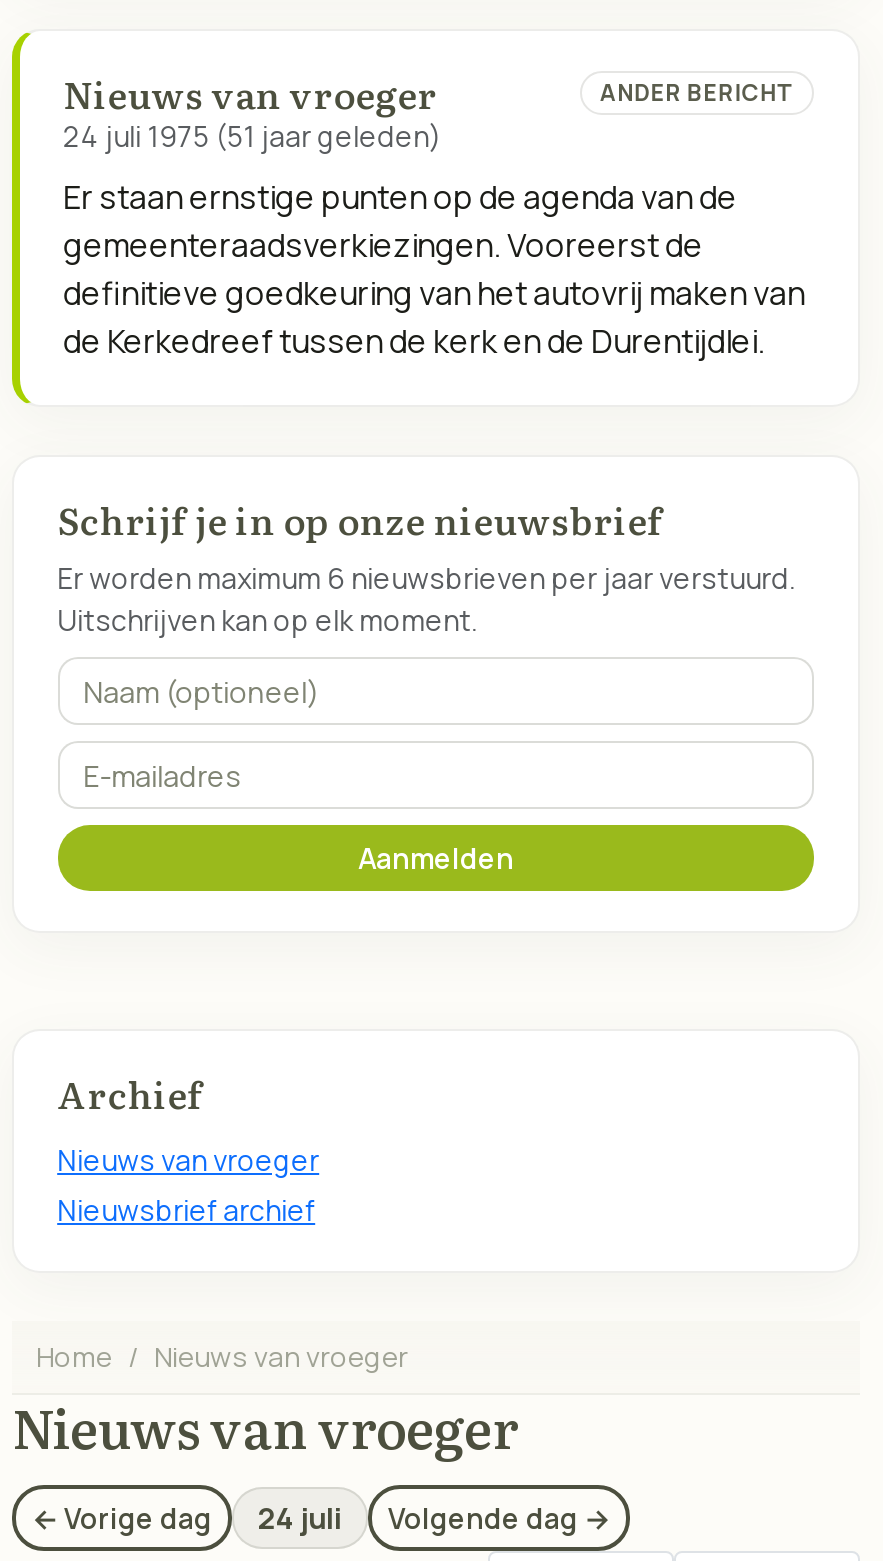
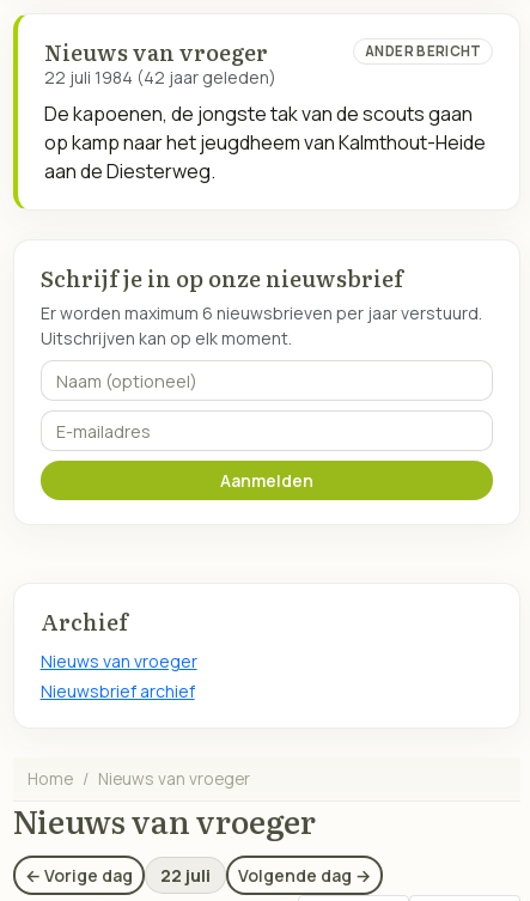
- 24 juli 1975 (51 jaar geleden)
+ 22 juli 1984 (42 jaar geleden)

- Er staan ernstige punten op de agenda van de
- gemeenteraadsverkiezingen. Vooreerst de
- definitieve goedkeuring van het autovrij maken van
- de Kerkedreef tussen de kerk en de Durentijdlei.
+ De kapoenen, de jongste tak van de scouts gaan
+ op kamp naar het jeugdheem van Kalmthout-Heide
+ aan de Diesterweg.

- 24 juli
+ 22 juli
